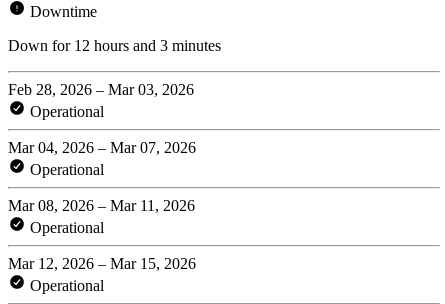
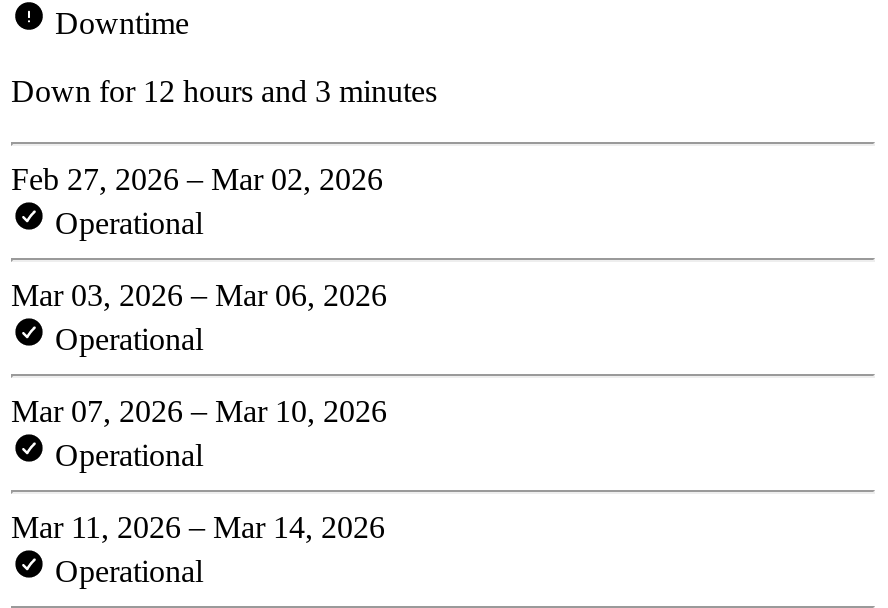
- Feb 28, 2026 – Mar 03, 2026
+ Feb 27, 2026 – Mar 02, 2026

- Mar 04, 2026 – Mar 07, 2026
+ Mar 03, 2026 – Mar 06, 2026

- Mar 08, 2026 – Mar 11, 2026
+ Mar 07, 2026 – Mar 10, 2026

- Mar 12, 2026 – Mar 15, 2026
+ Mar 11, 2026 – Mar 14, 2026
